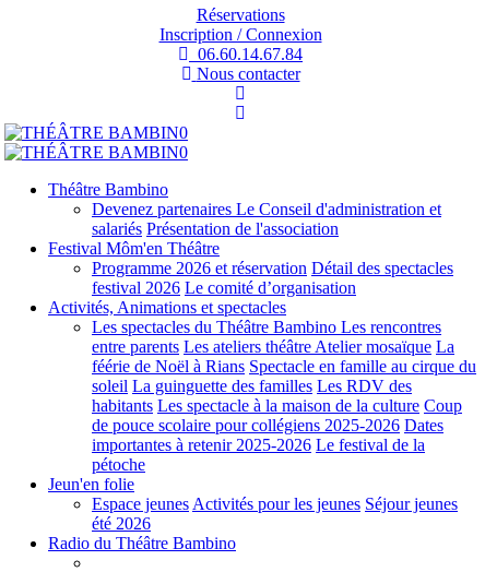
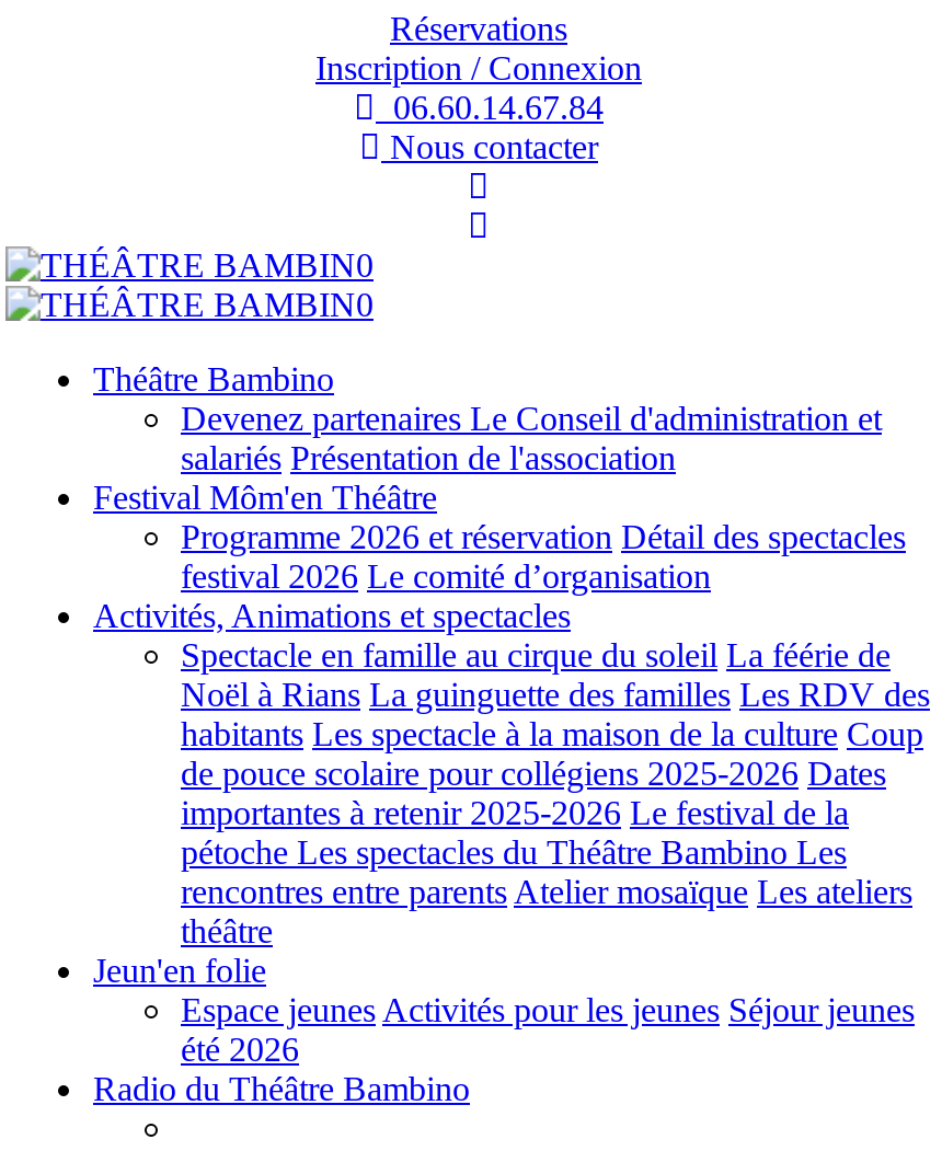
- Les spectacles du Théâtre Bambino Les rencontres
- entre parents Les ateliers théâtre Atelier mosaïque La
- féérie de Noël à Rians Spectacle en famille au cirque du
- soleil La guinguette des familles Les RDV des
+ Spectacle en famille au cirque du soleil La féérie de
+ Noël à Rians La guinguette des familles Les RDV des

moved up: habitants Les spectacle à la maison de la culture Coup | de pouce scolaire pour collégiens 2025-2026 Dates | importantes à retenir 2025-2026 Le festival de la

- pétoche
+ pétoche Les spectacles du Théâtre Bambino Les
+ rencontres entre parents Atelier mosaïque Les ateliers
+ théâtre
